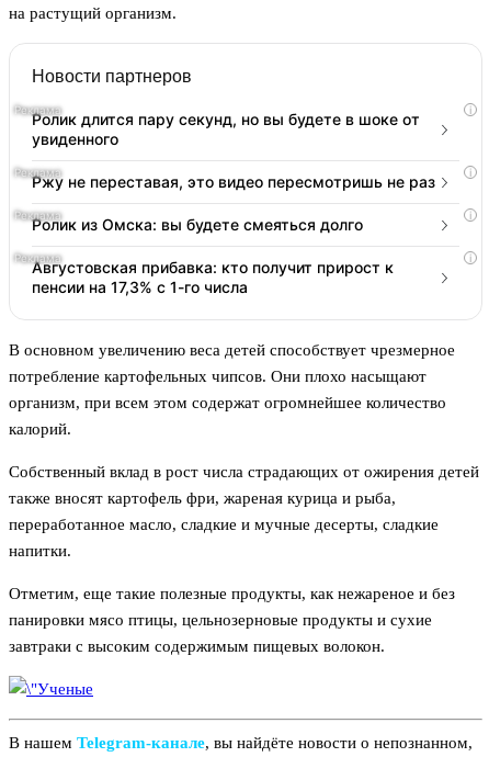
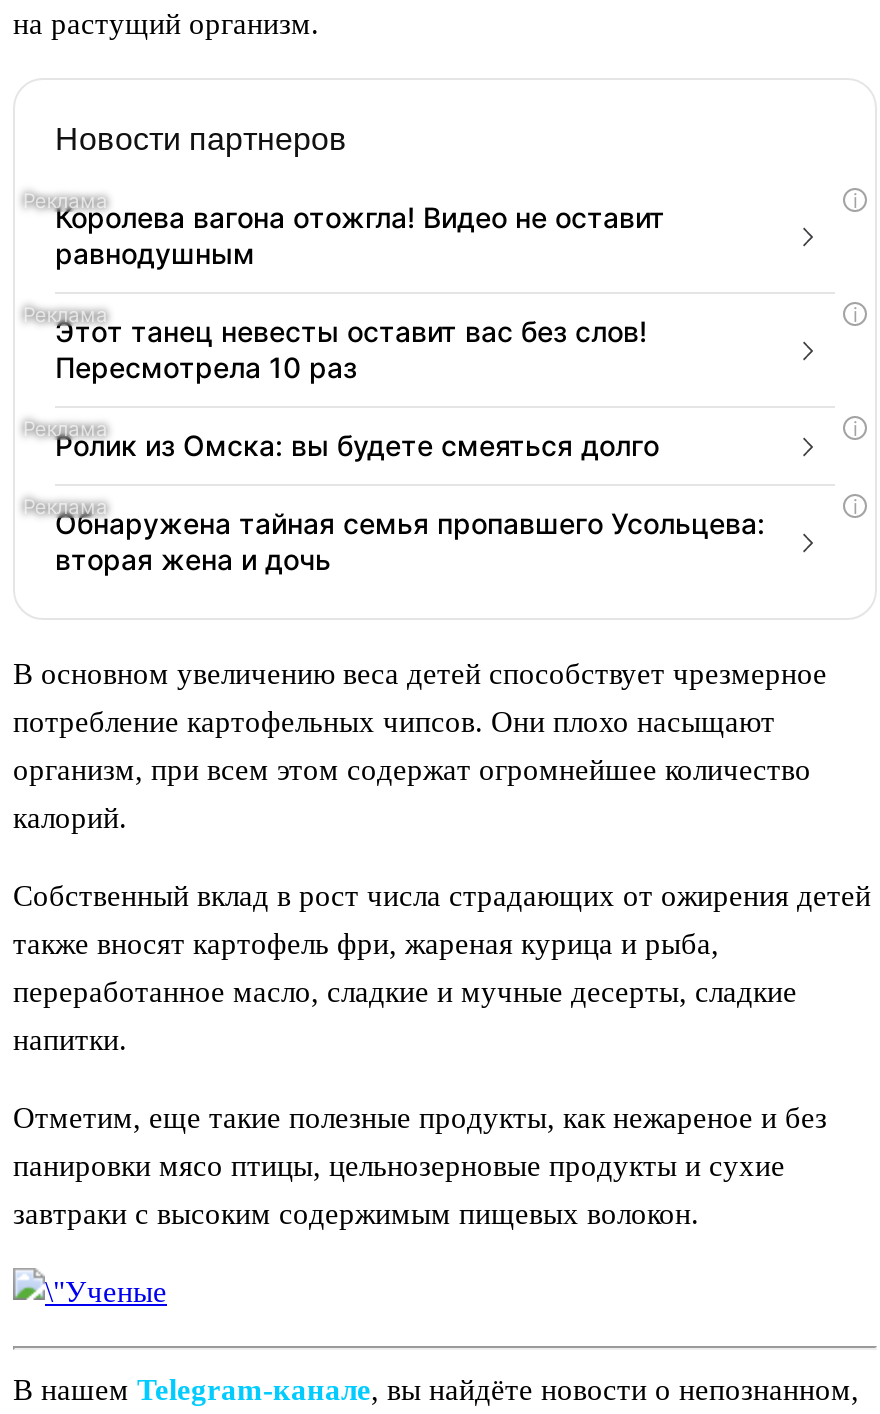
- Ролик длится пару секунд, но вы будете в шоке от
- увиденного
+ Королева вагона отожгла! Видео не оставит
+ равнодушным

- Ржу не переставая, это видео пересмотришь не раз
+ Этот танец невесты оставит вас без слов!
+ Пересмотрела 10 раз

- Августовская прибавка: кто получит прирост к
- пенсии на 17,3% с 1-го числа
+ Обнаружена тайная семья пропавшего Усольцева:
+ вторая жена и дочь
